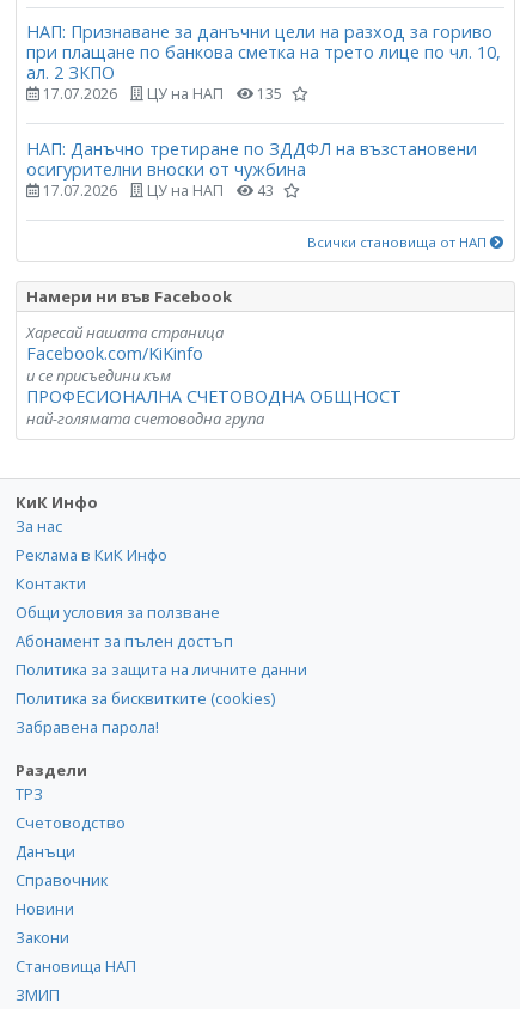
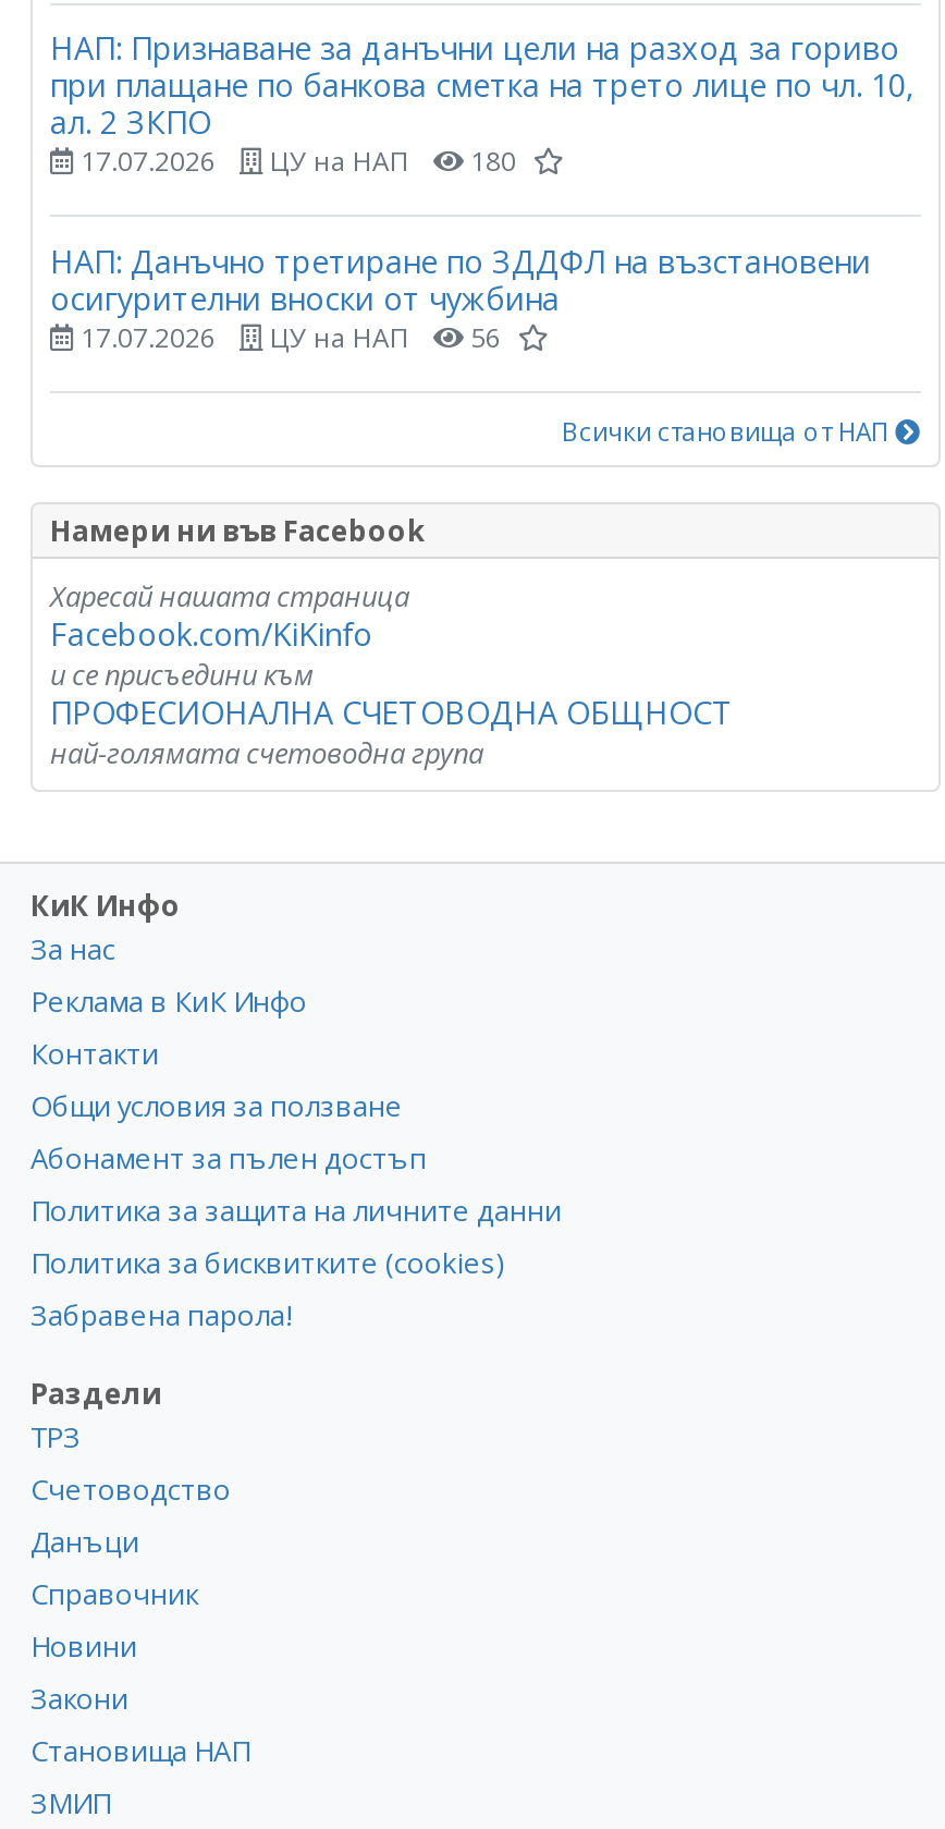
- 135
+ 180

- 43
+ 56
